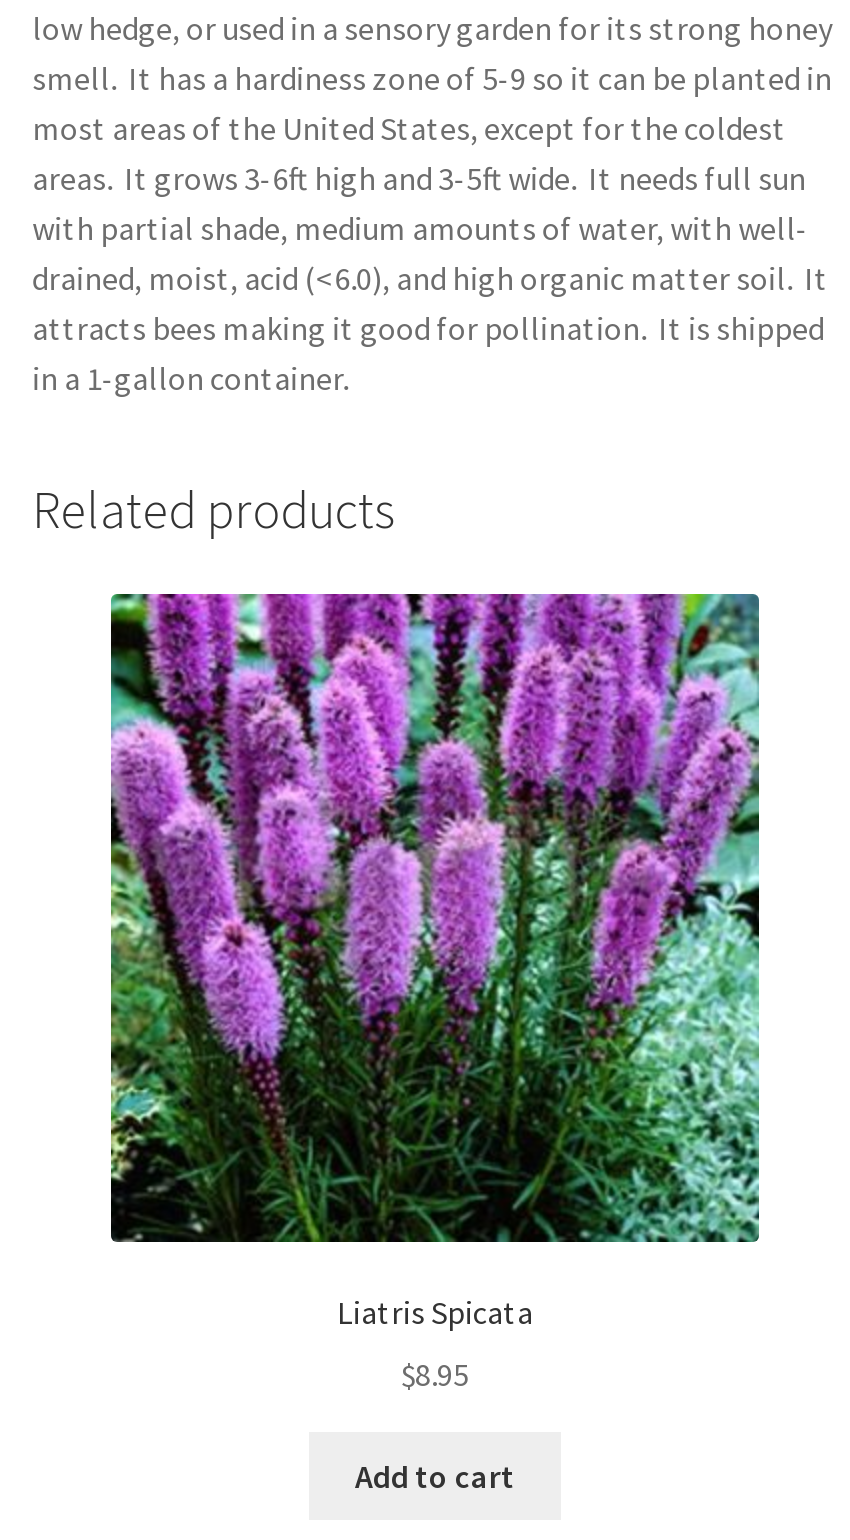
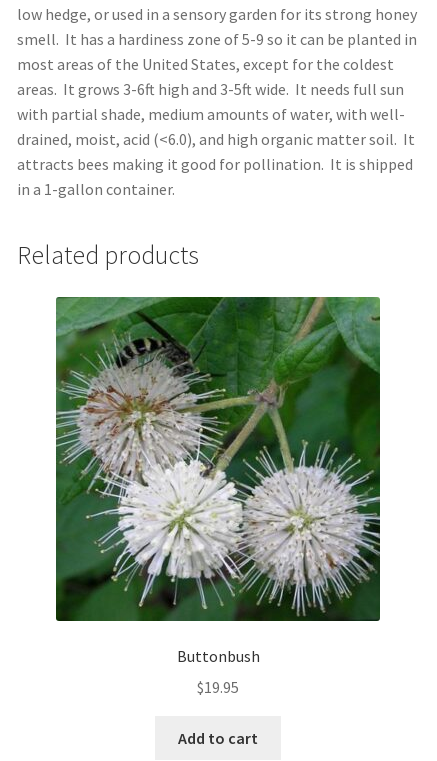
- [image]
- Liatris Spicata
+ [image]
+ Buttonbush

- $8.95
+ $19.95
